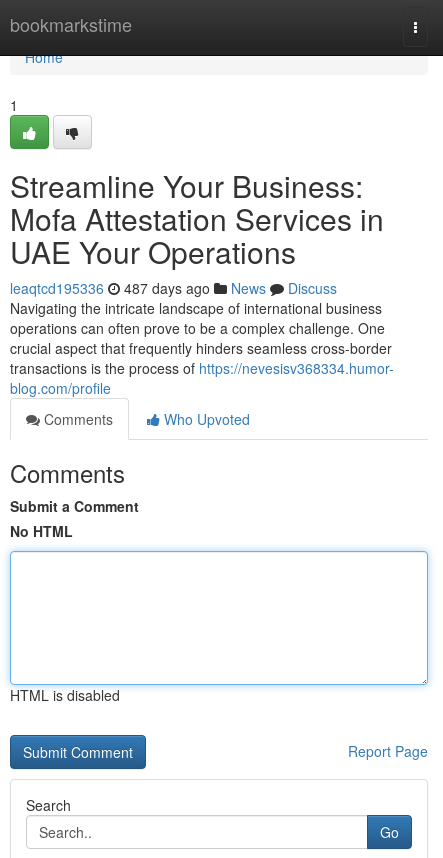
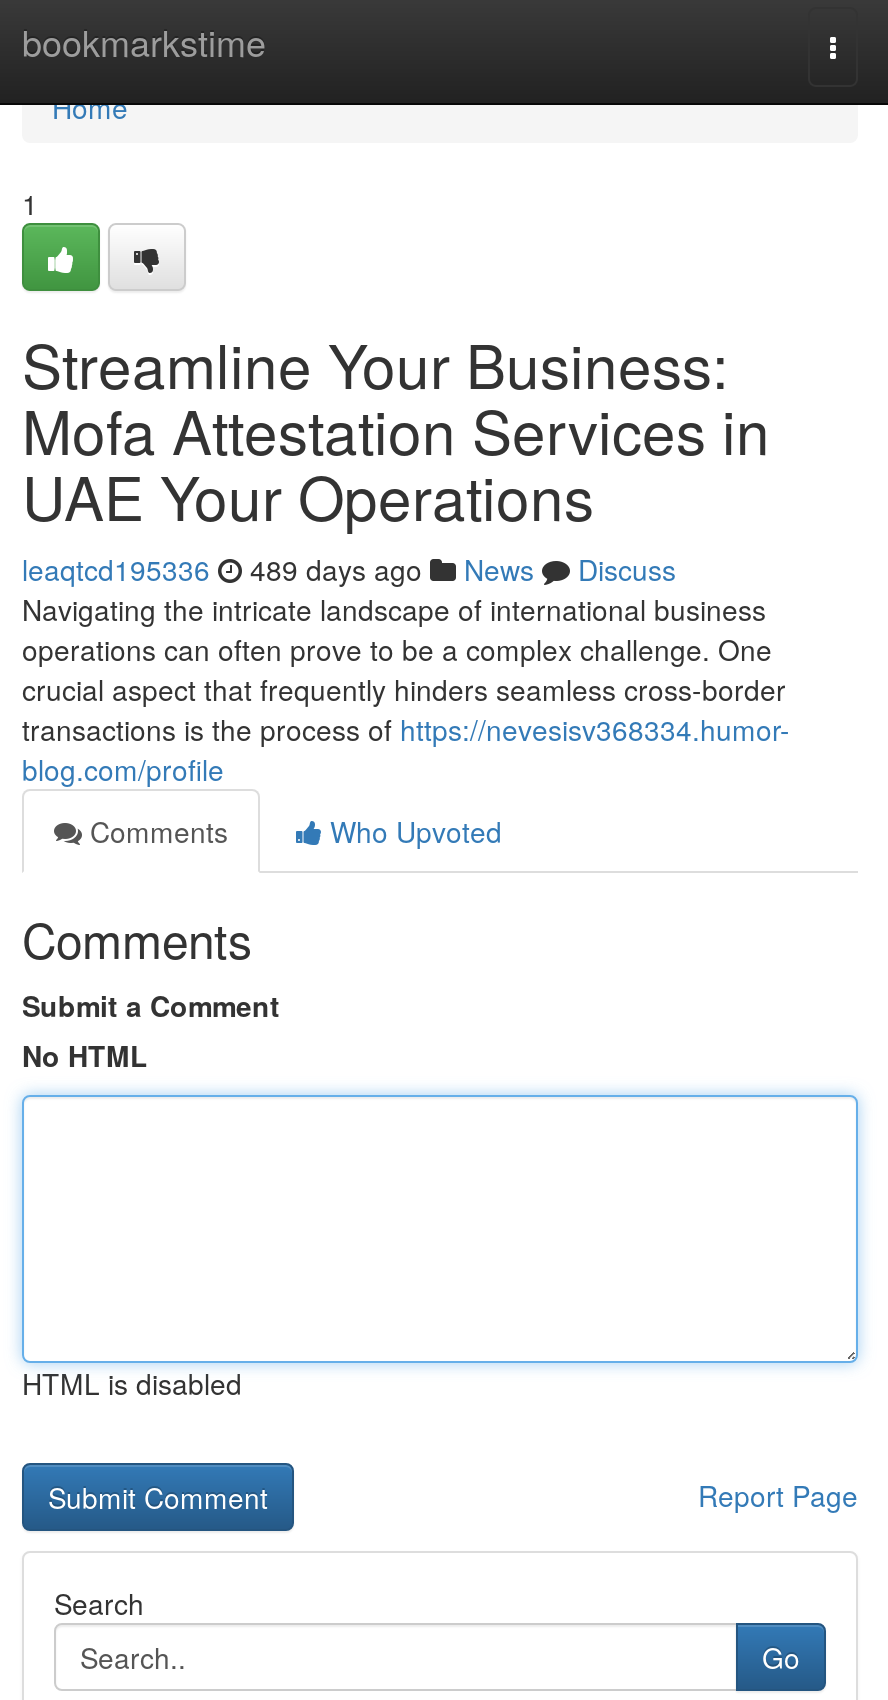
- leaqtcd195336 487 days ago News Discuss
+ leaqtcd195336 489 days ago News Discuss
